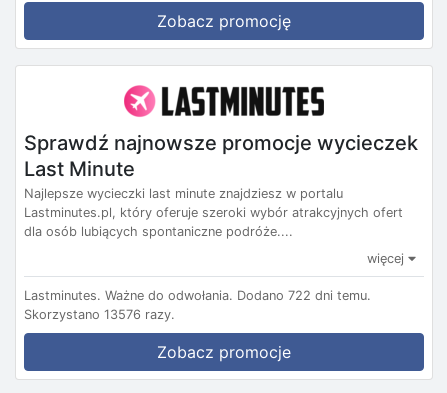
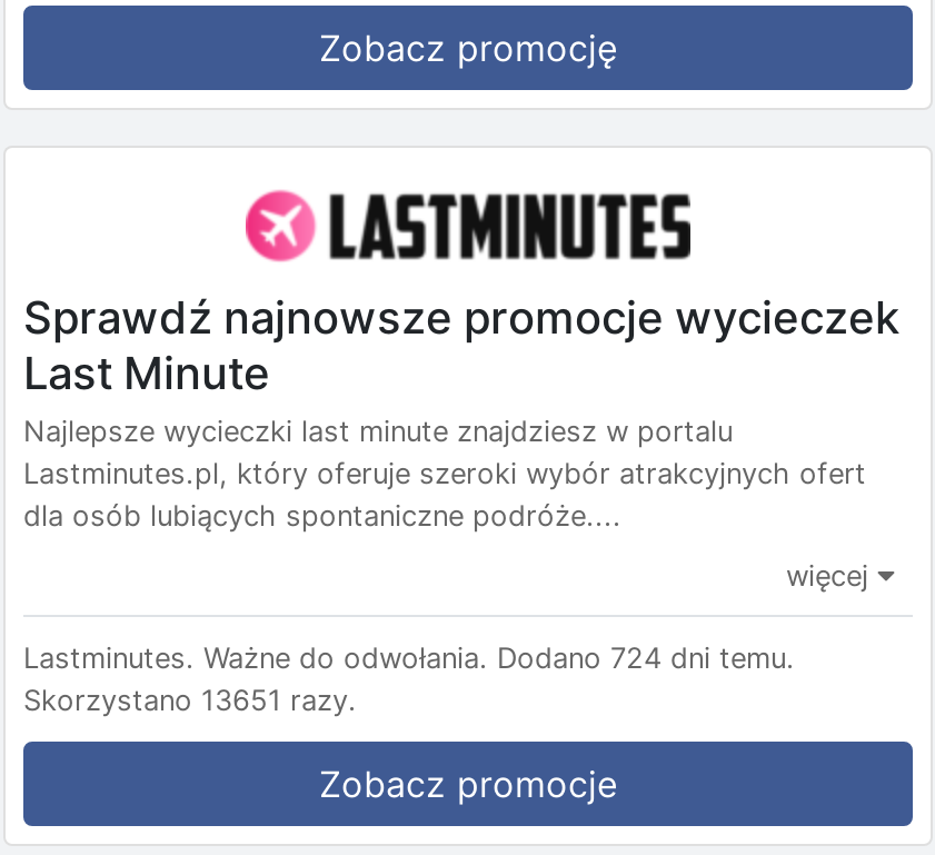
- Lastminutes. Ważne do odwołania. Dodano 722 dni temu.
+ Lastminutes. Ważne do odwołania. Dodano 724 dni temu.

- Skorzystano 13576 razy.
+ Skorzystano 13651 razy.
